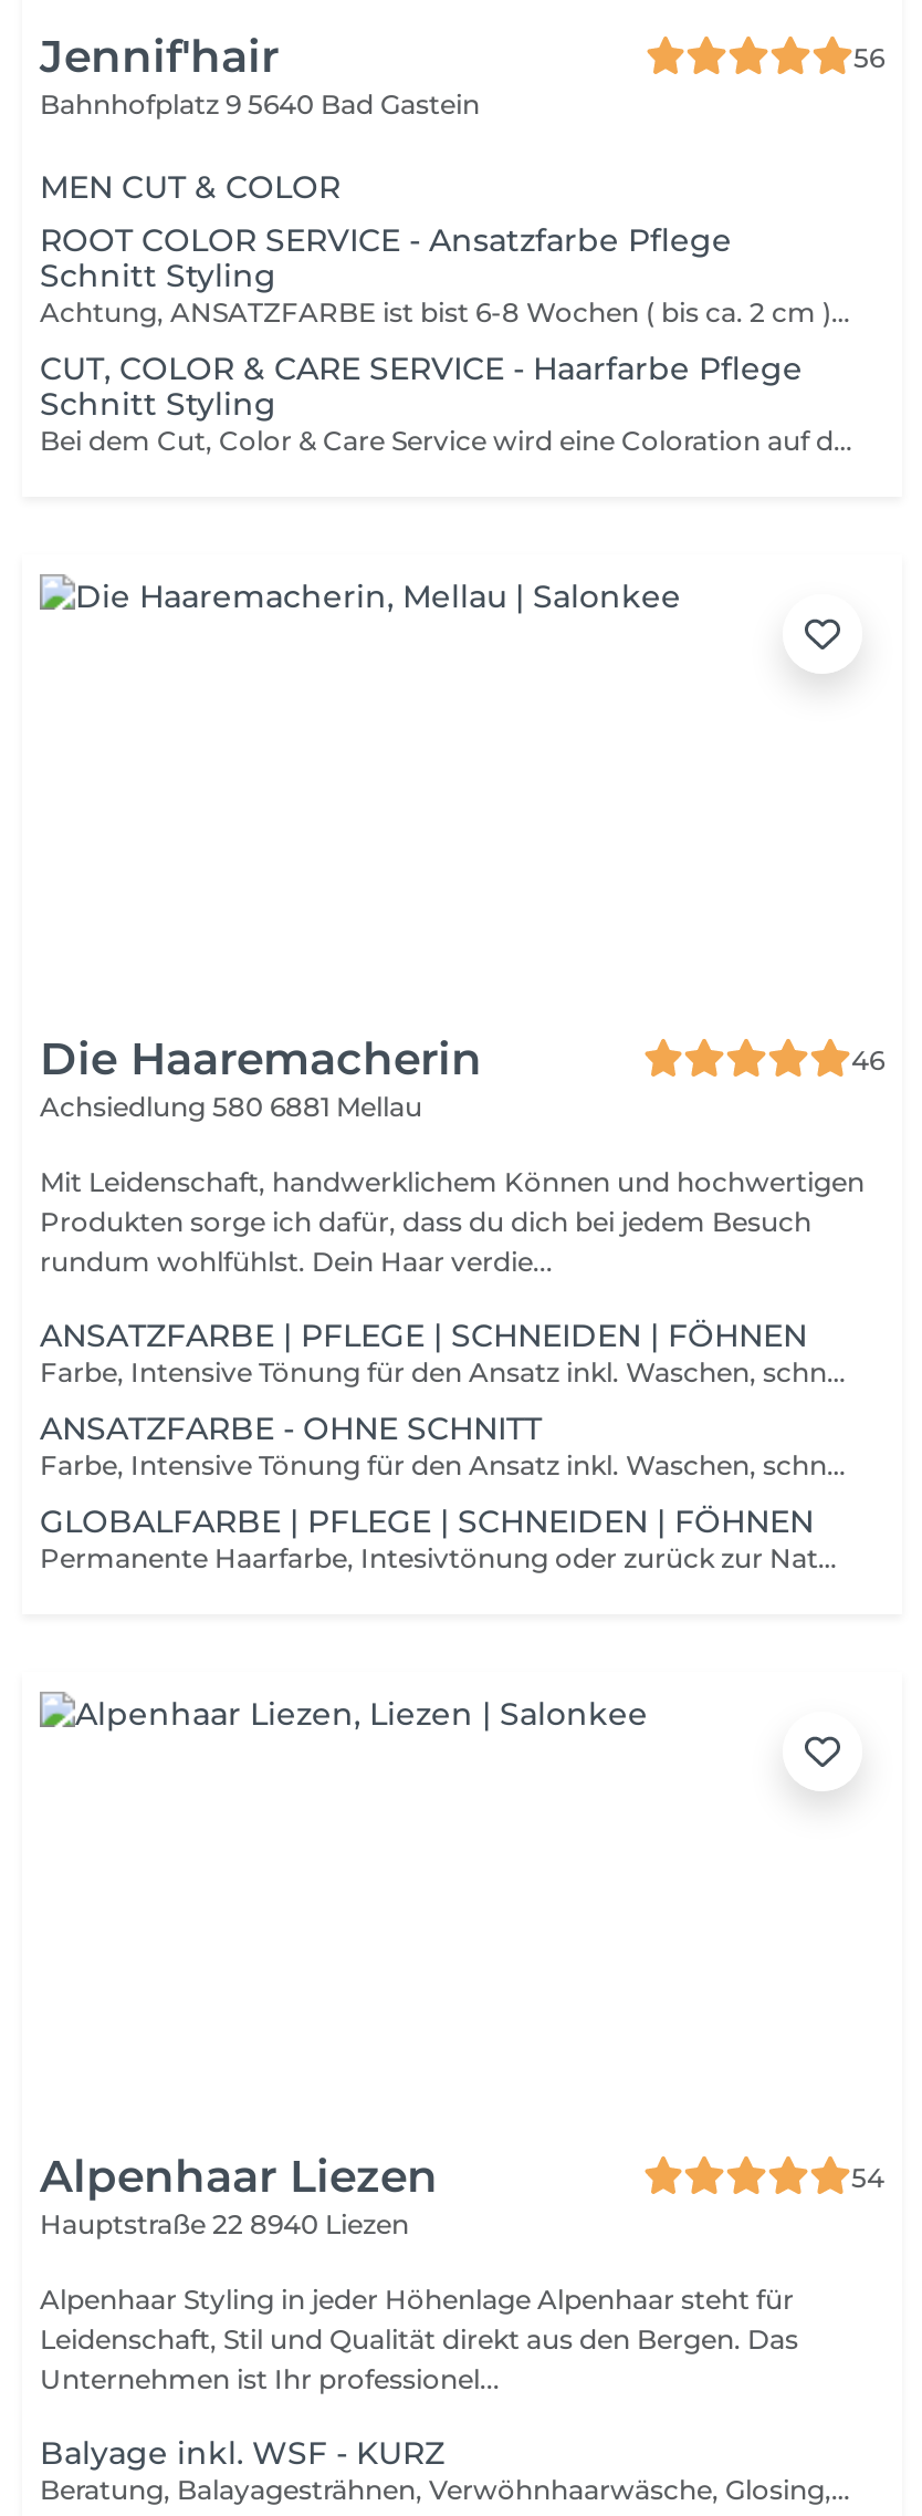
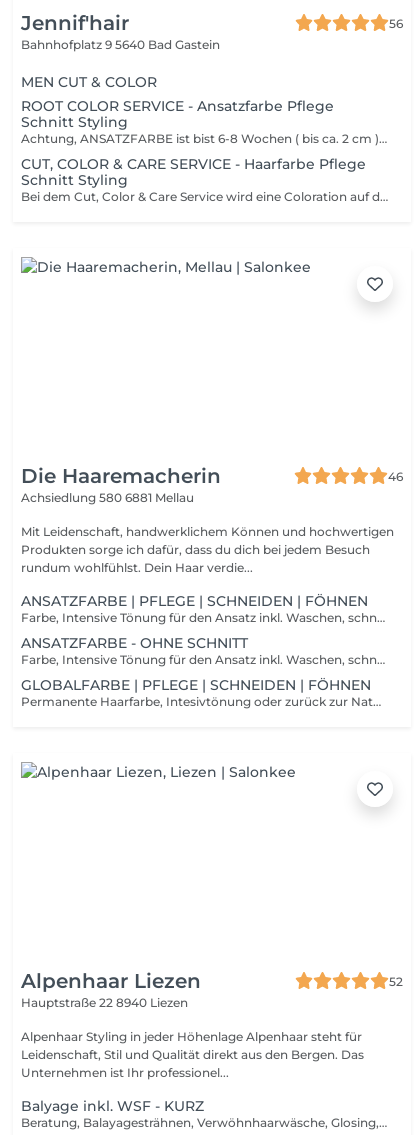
- 54
+ 52
